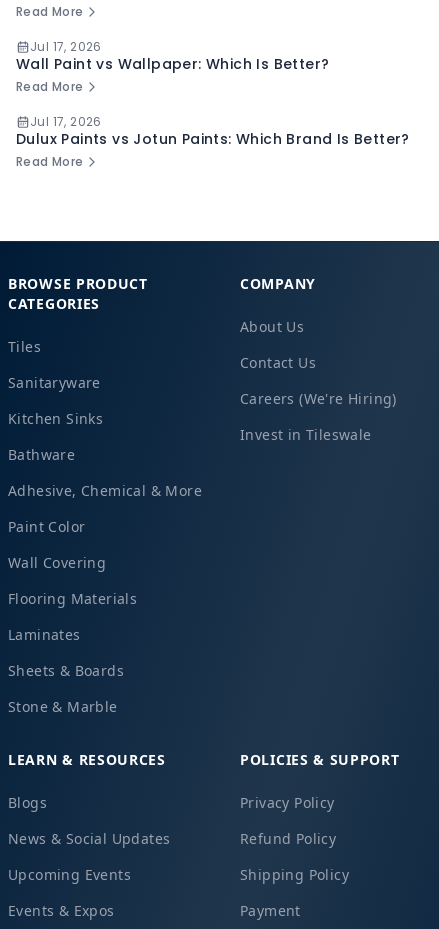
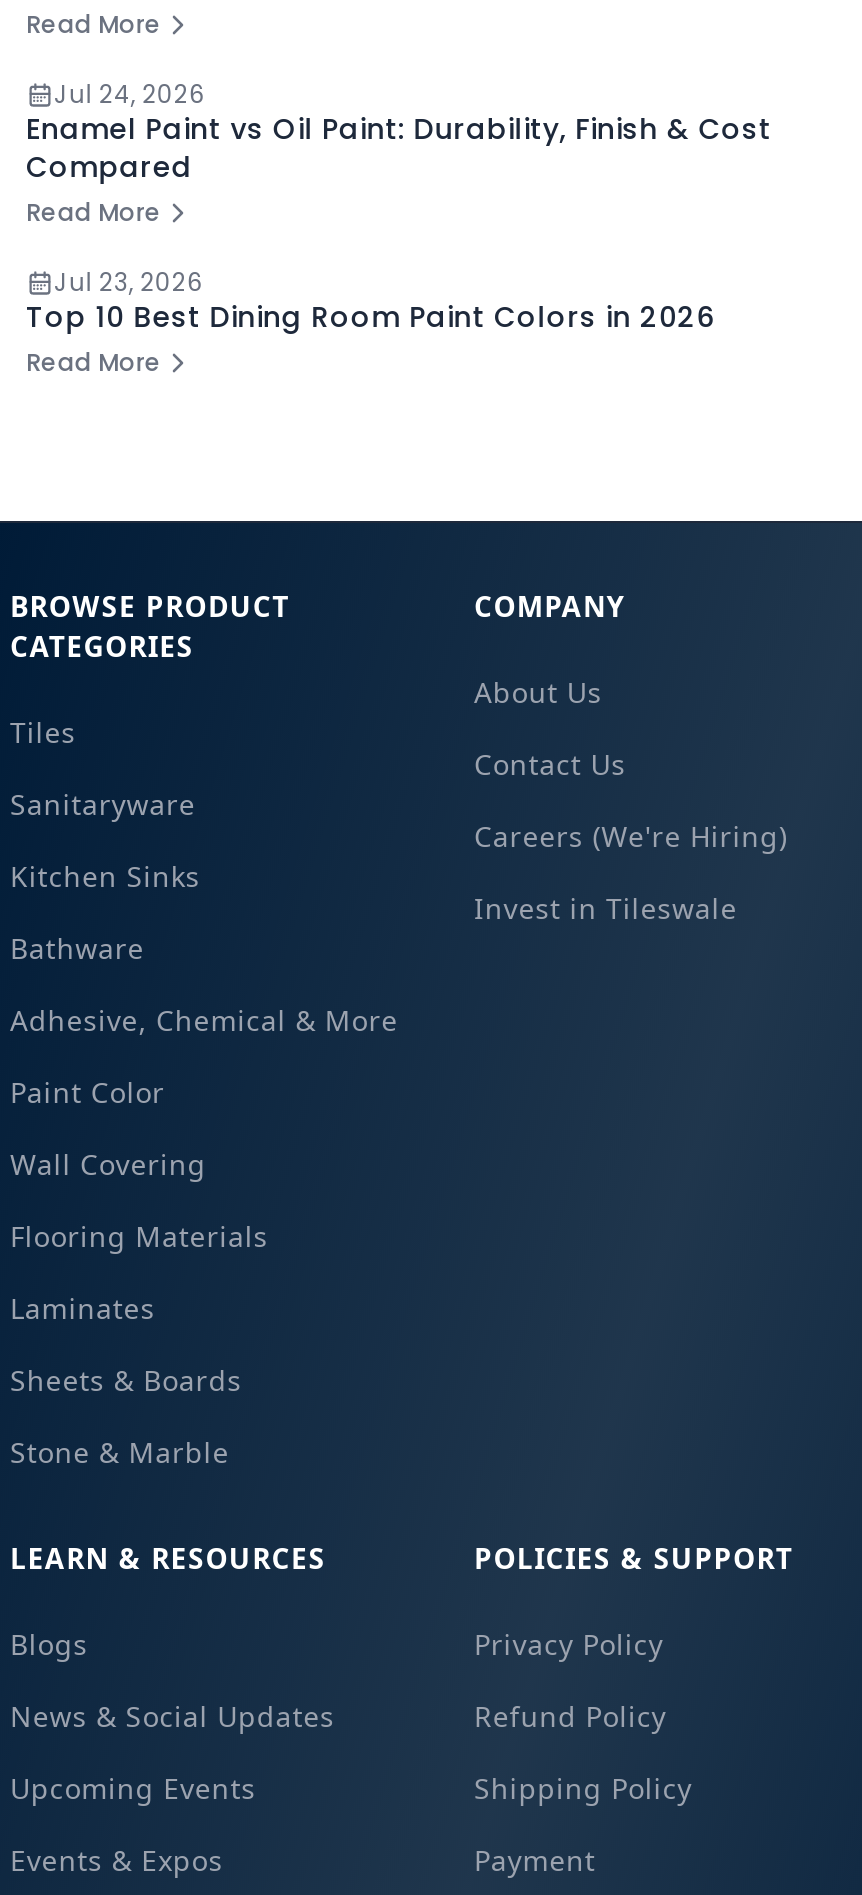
- Jul 17, 2026
- Wall Paint vs Wallpaper: Which Is Better?
+ Jul 24, 2026
+ Enamel Paint vs Oil Paint: Durability, Finish & Cost
+ Compared

- Jul 17, 2026
- Dulux Paints vs Jotun Paints: Which Brand Is Better?
+ Jul 23, 2026
+ Top 10 Best Dining Room Paint Colors in 2026
